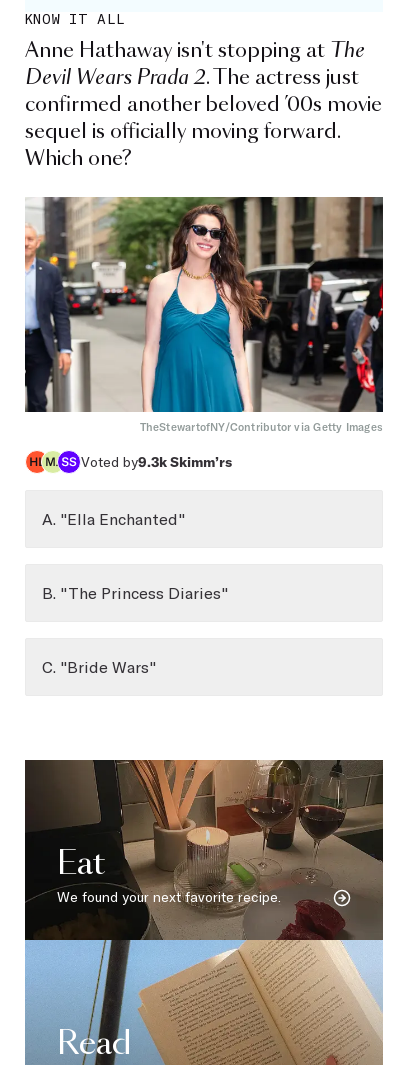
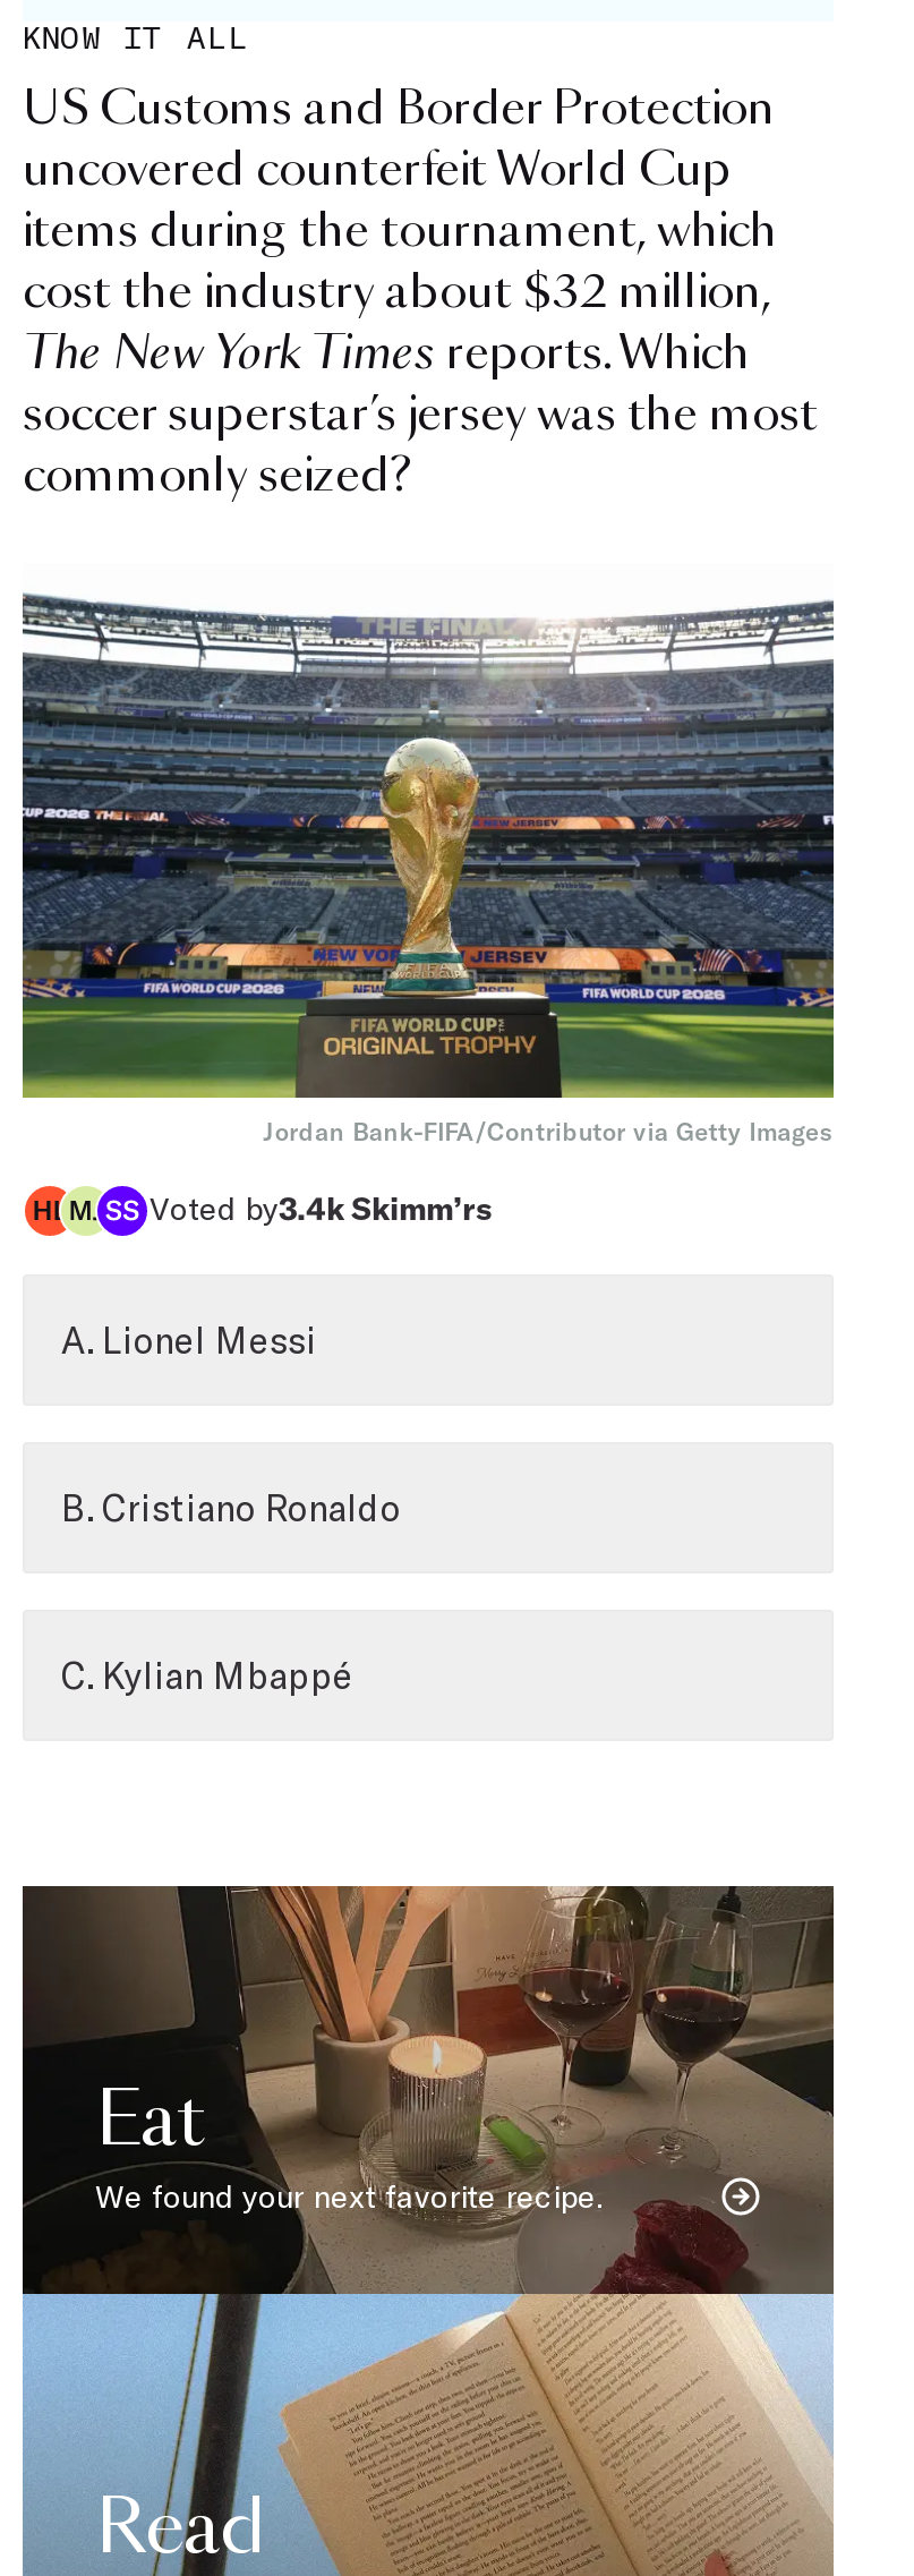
- Anne Hathaway isn't stopping at The
- Devil Wears Prada 2. The actress just
- confirmed another beloved ’00s movie
- sequel is officially moving forward.
- Which one?
+ US Customs and Border Protection
+ uncovered counterfeit World Cup
+ items during the tournament, which
+ cost the industry about $32 million,
+ The New York Times reports. Which
+ soccer superstar’s jersey was the most
+ commonly seized?

- [image]
- TheStewartofNY/Contributor via Getty Images
+ [image]
+ Jordan Bank-FIFA/Contributor via Getty Images

- Voted by9.3kSkimm’rs
+ Voted by3.4kSkimm’rs

- A. "Ella Enchanted"
+ A. Lionel Messi

- B. "The Princess Diaries"
+ B. Cristiano Ronaldo

- C. "Bride Wars"
+ C. Kylian Mbappé
